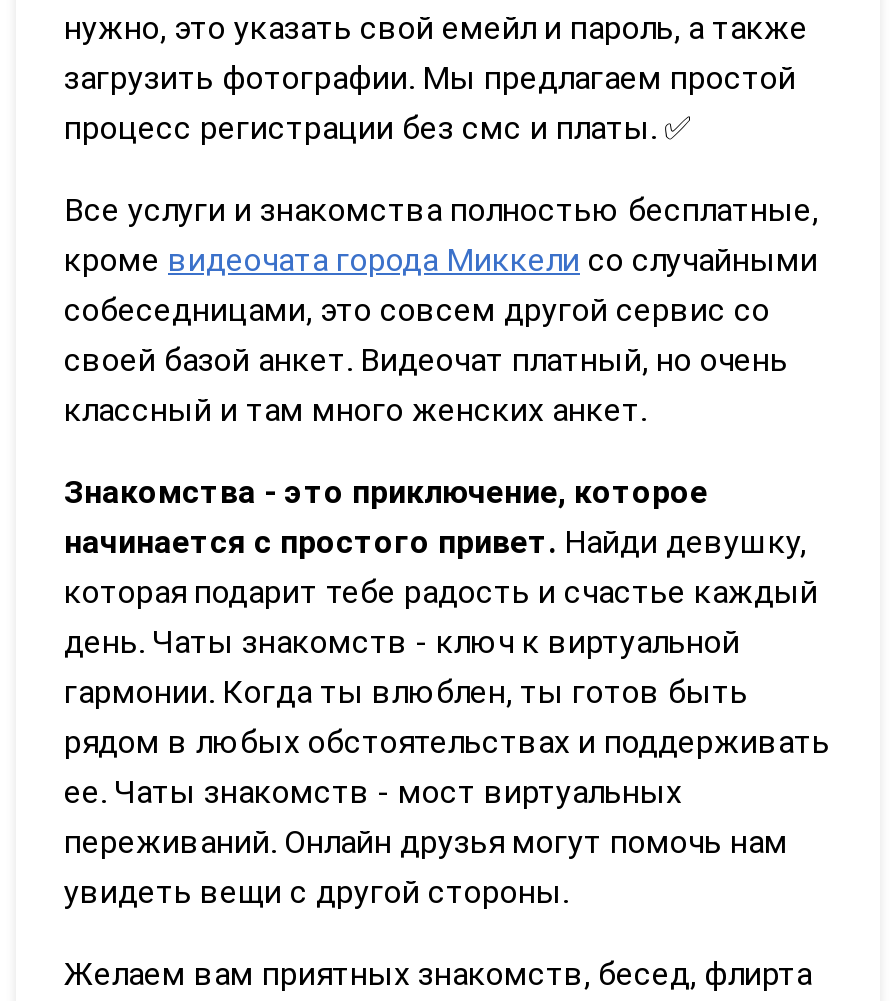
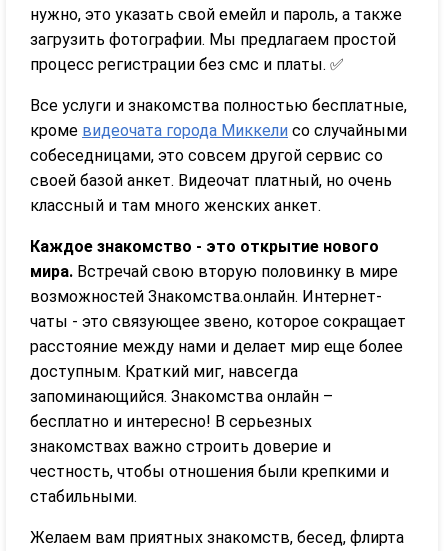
- Знакомства - это приключение, которое
- начинается с простого привет. Найди девушку,
- которая подарит тебе радость и счастье каждый
- день. Чаты знакомств - ключ к виртуальной
- гармонии. Когда ты влюблен, ты готов быть
- рядом в любых обстоятельствах и поддерживать
- ее. Чаты знакомств - мост виртуальных
- переживаний. Онлайн друзья могут помочь нам
- увидеть вещи с другой стороны.
+ Каждое знакомство - это открытие нового
+ мира. Встречай свою вторую половинку в мире
+ возможностей Знакомства.онлайн. Интернет-
+ чаты - это связующее звено, которое сокращает
+ расстояние между нами и делает мир еще более
+ доступным. Краткий миг, навсегда
+ запоминающийся. Знакомства онлайн –
+ бесплатно и интересно! В серьезных
+ знакомствах важно строить доверие и
+ честность, чтобы отношения были крепкими и
+ стабильными.
